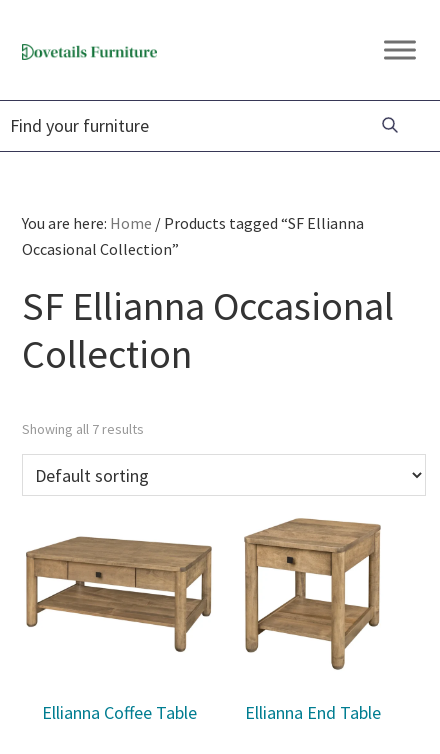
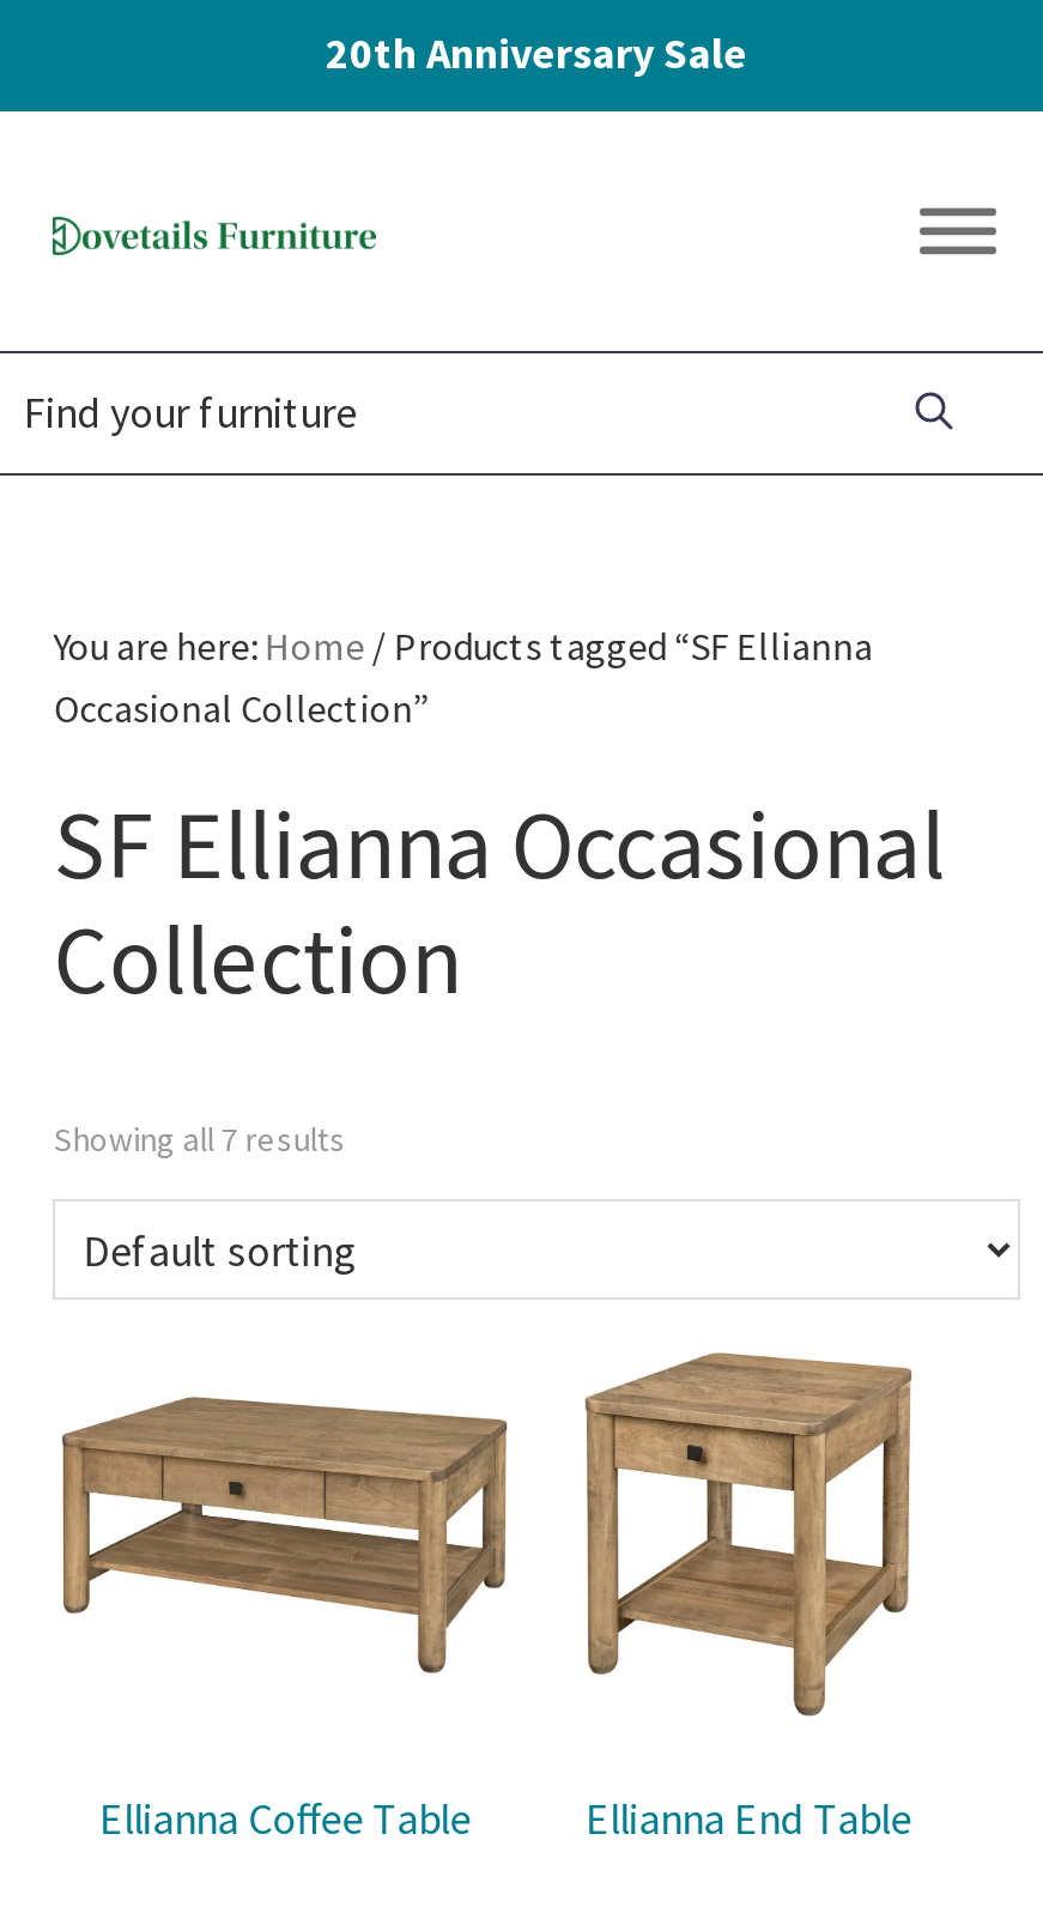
+ 20th Anniversary Sale
